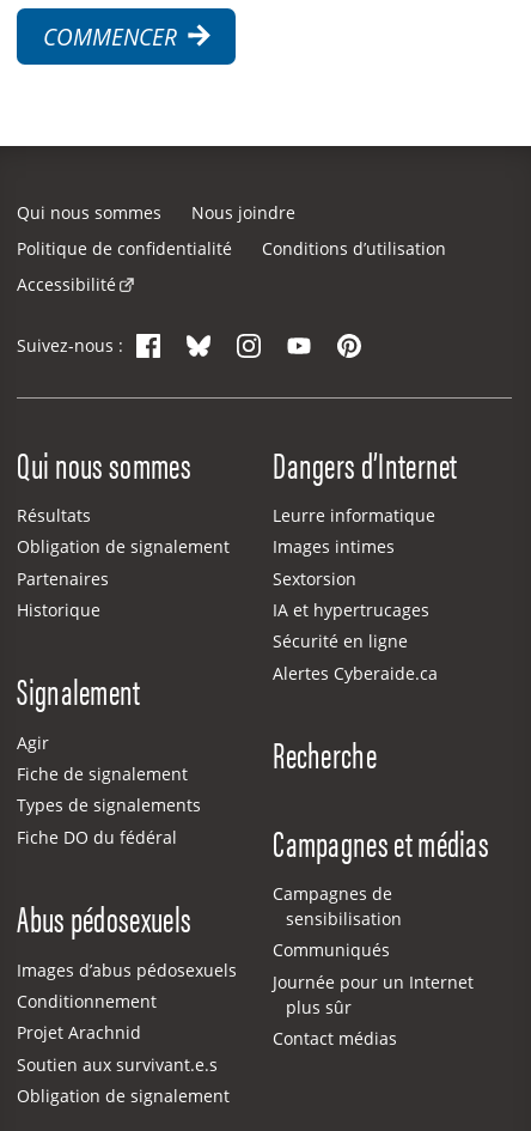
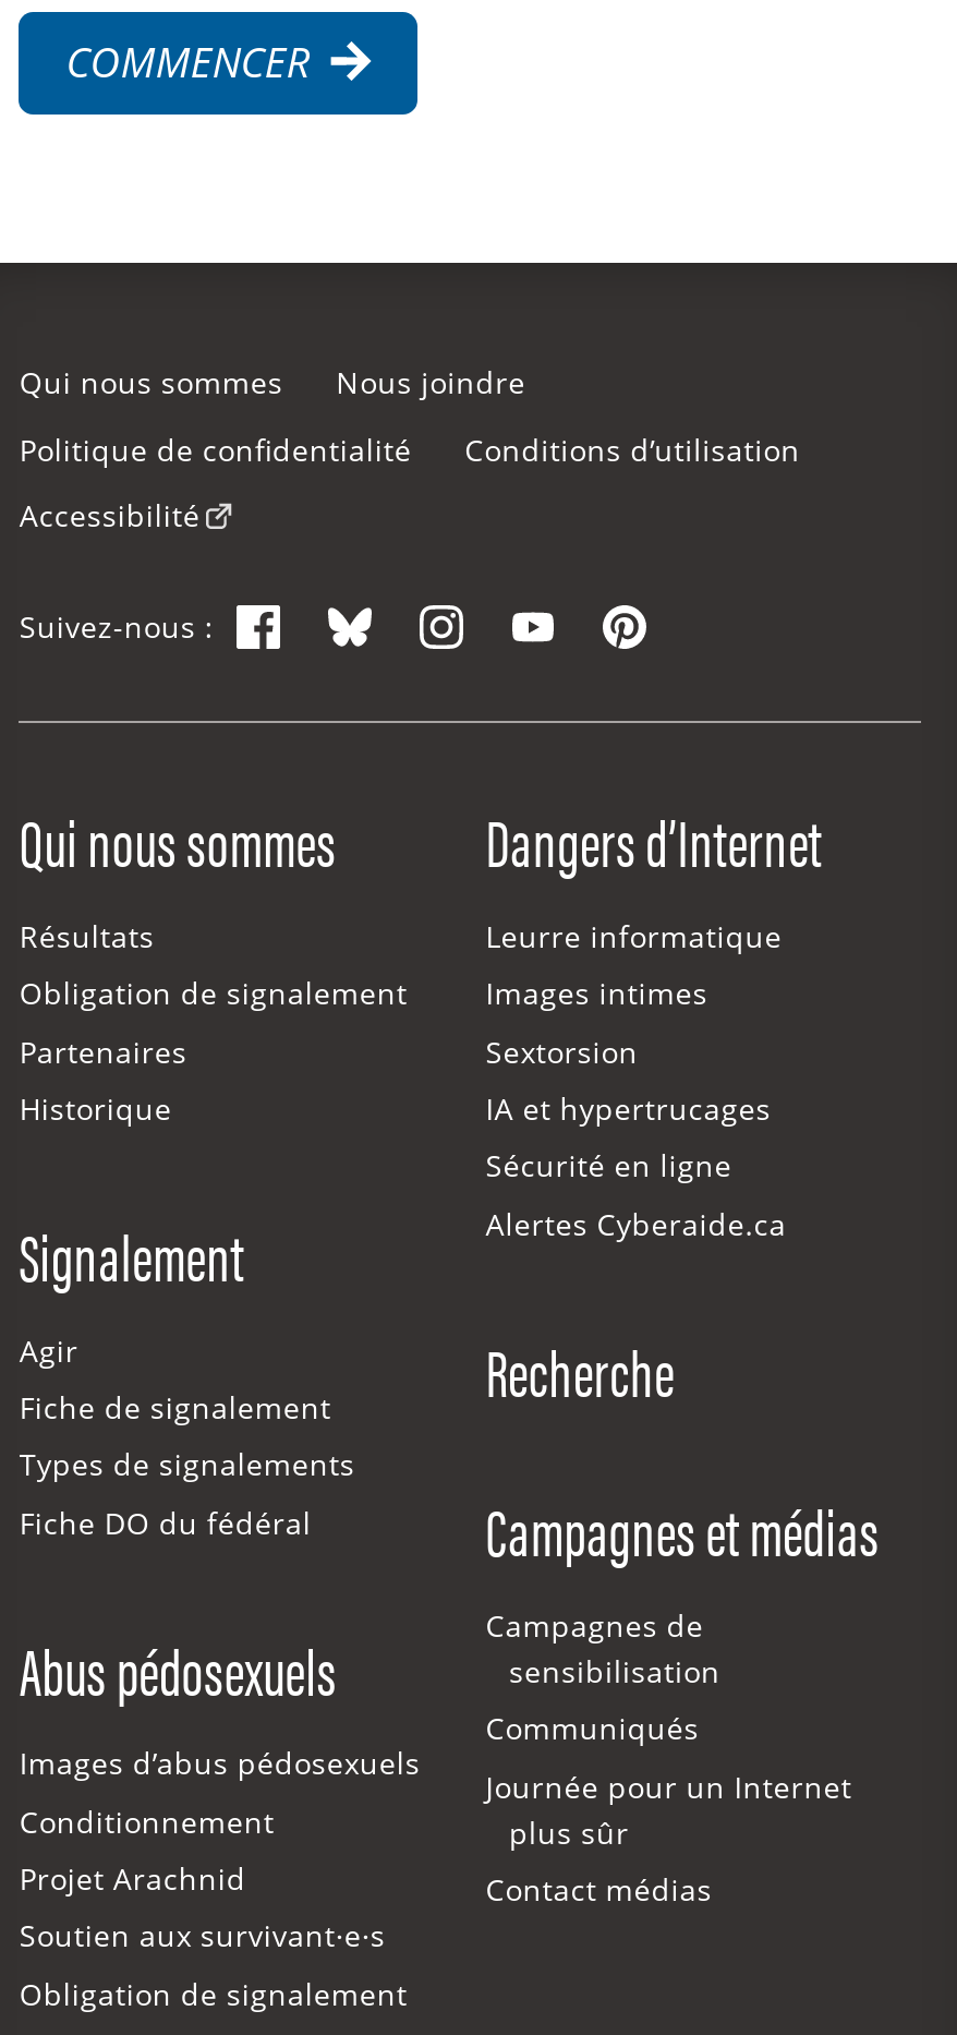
- Soutien aux survivant.e.s
+ Soutien aux survivant·e·s
